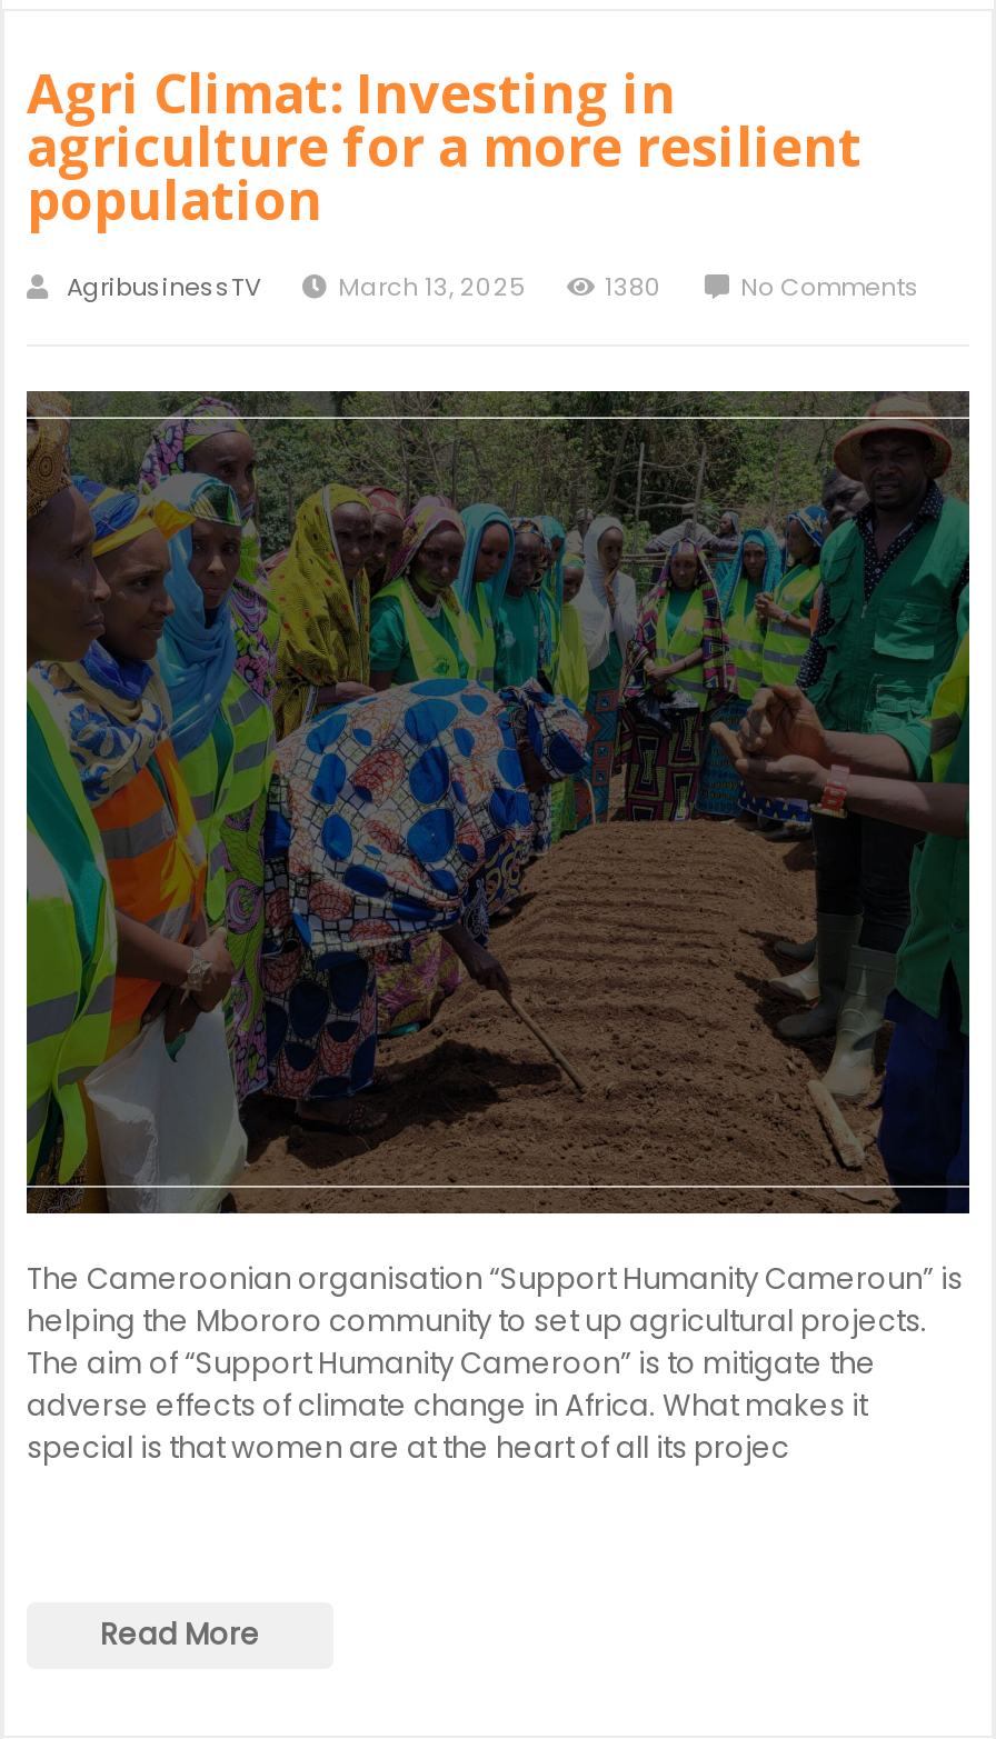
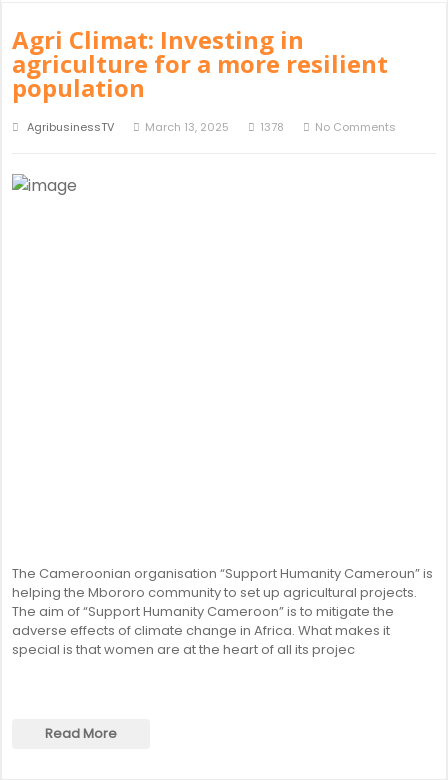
- 1380
+ 1378

- [image]
